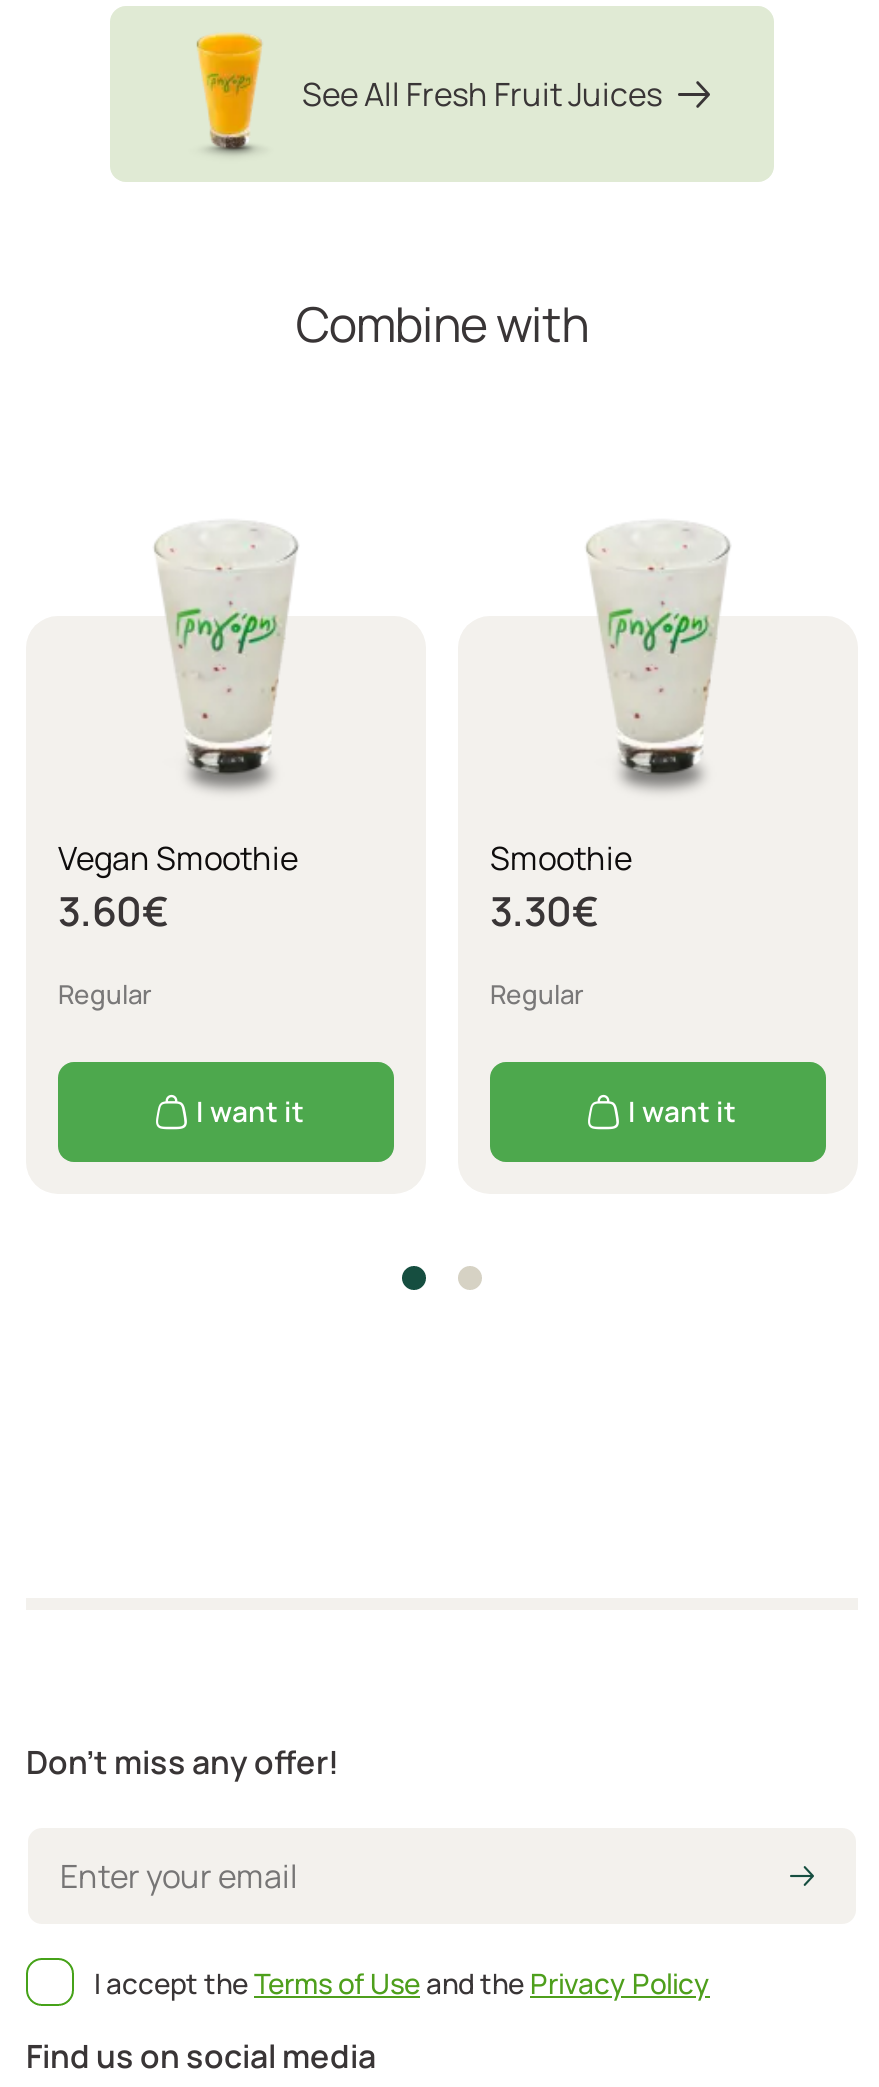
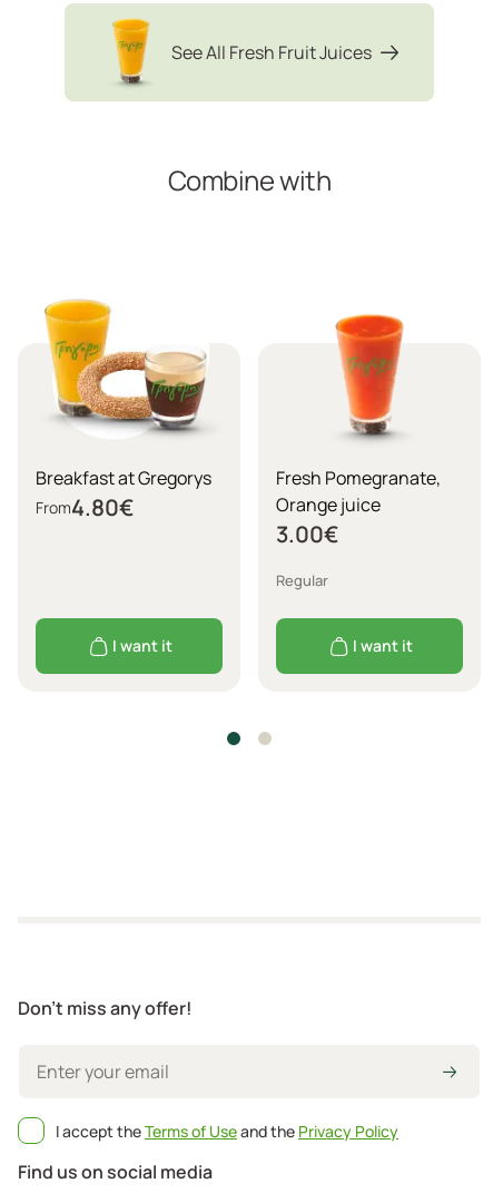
- [image]
- Vegan Smoothie
- 3.60€
- Regular
+ [image]
+ Breakfast at Gregorys
+ From4.80€

- [image]
- Smoothie
- 3.30€
+ [image]
+ Fresh Pomegranate,
+ Orange juice
+ 3.00€
